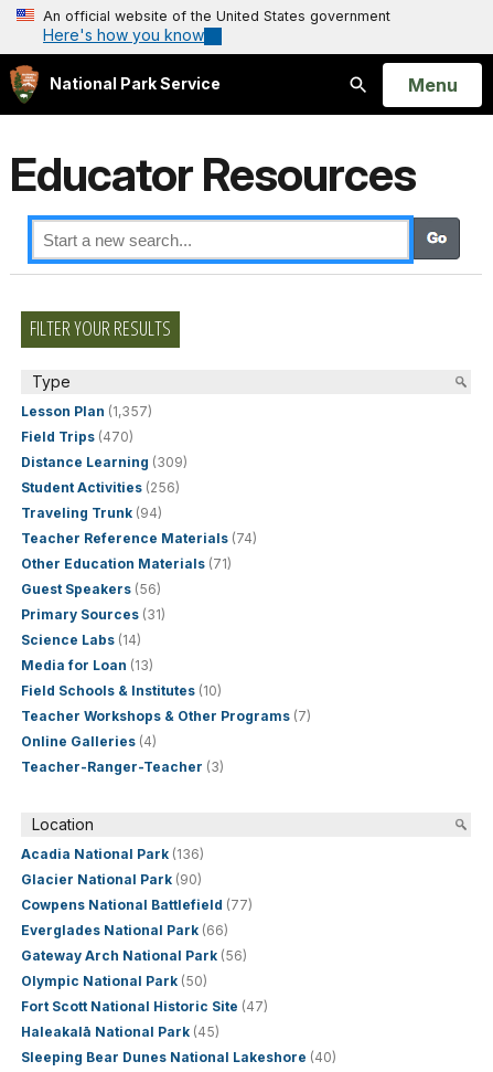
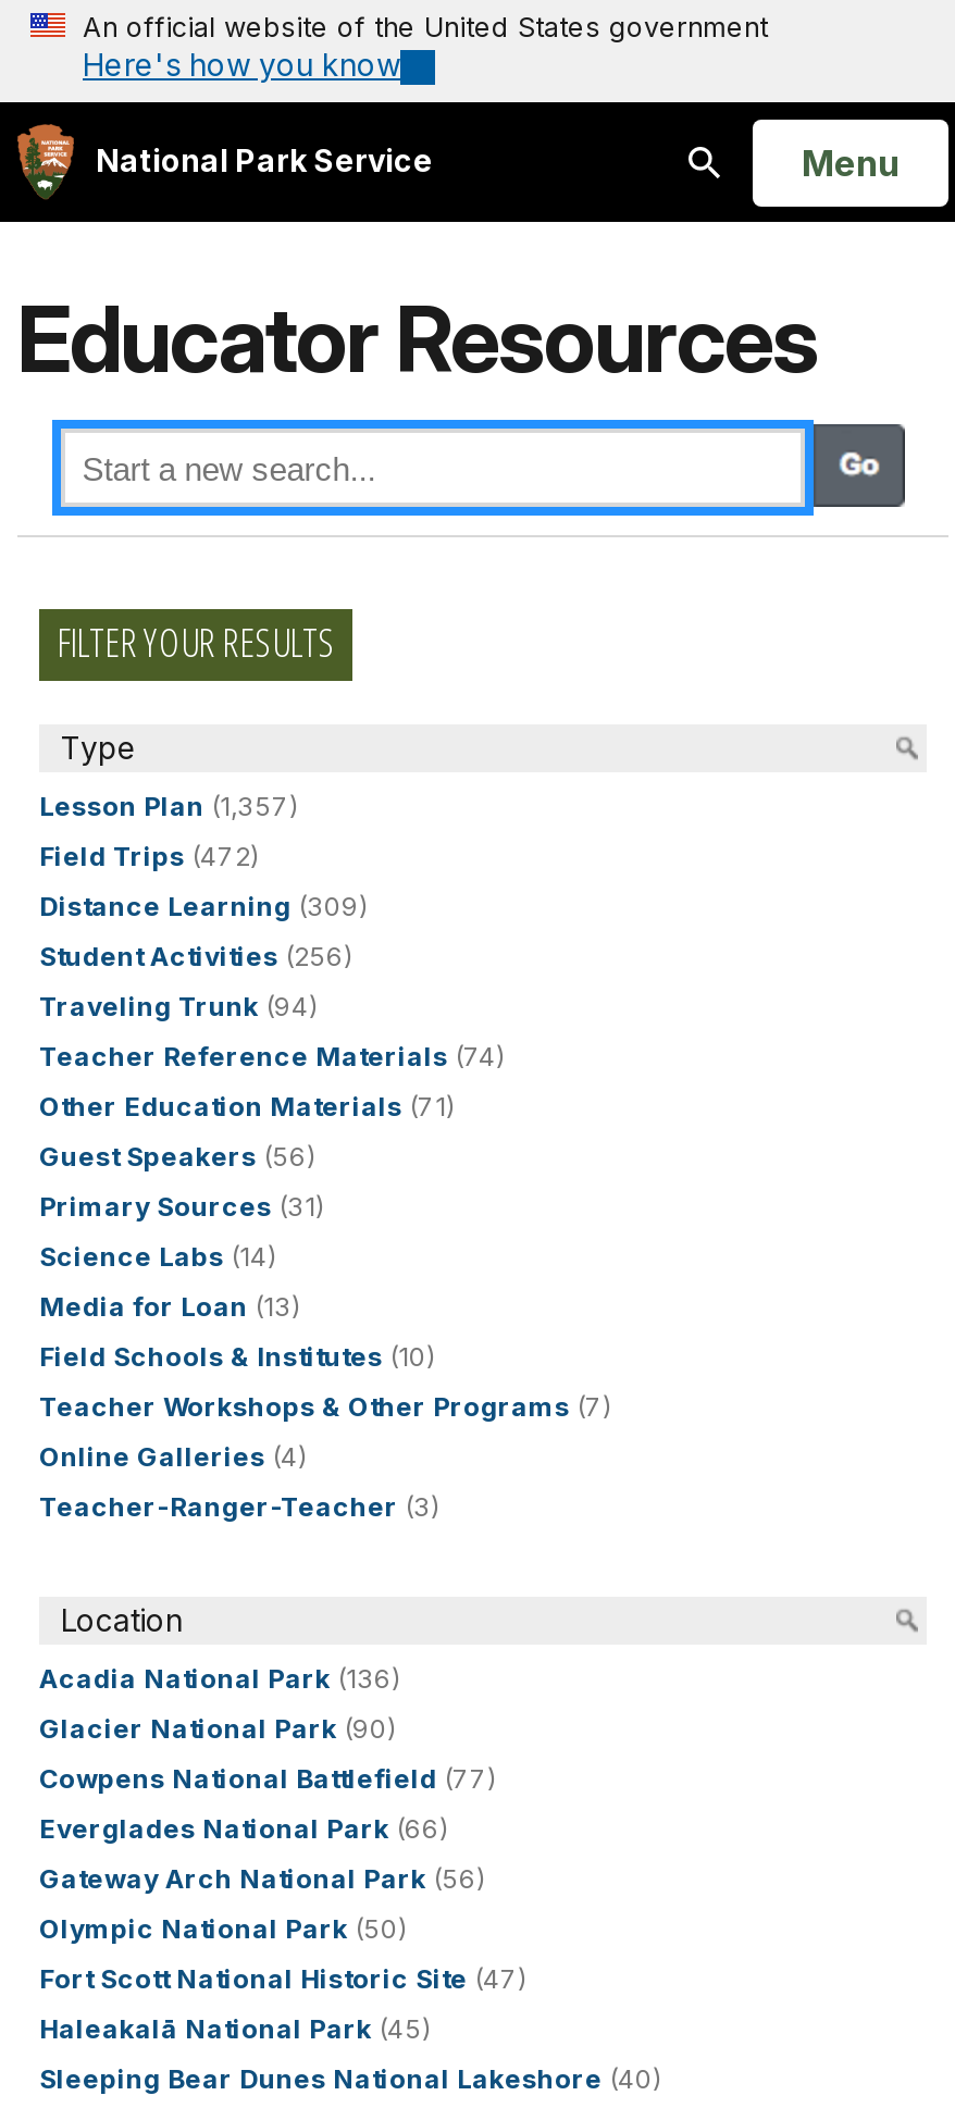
- Field Trips (470)
+ Field Trips (472)
